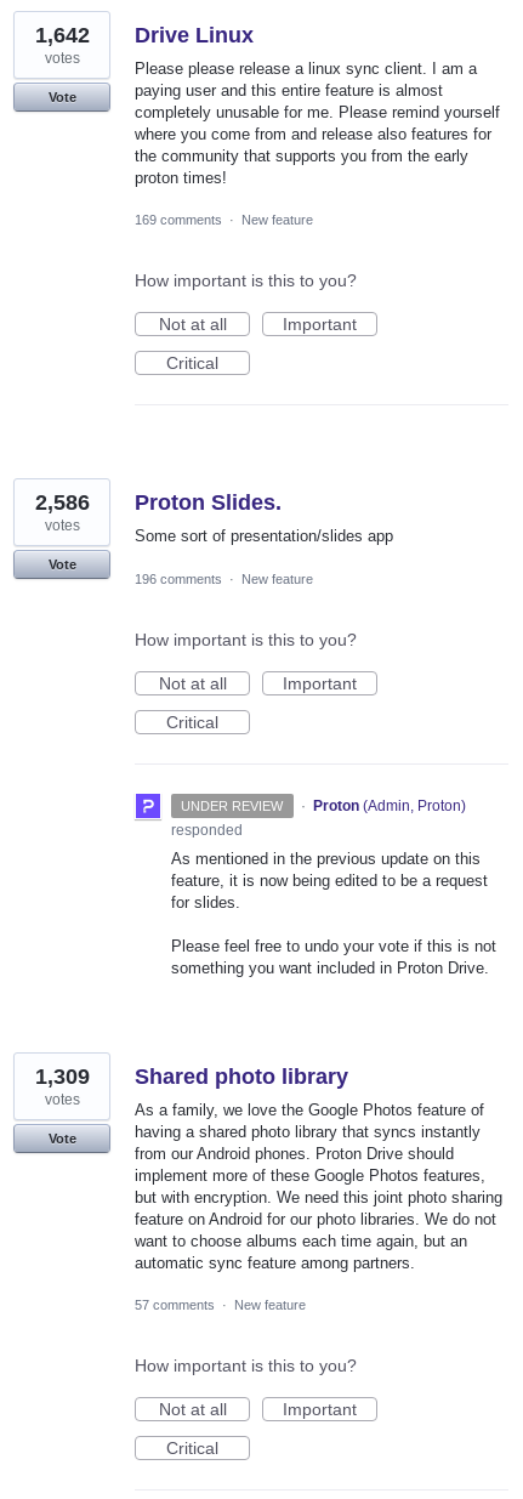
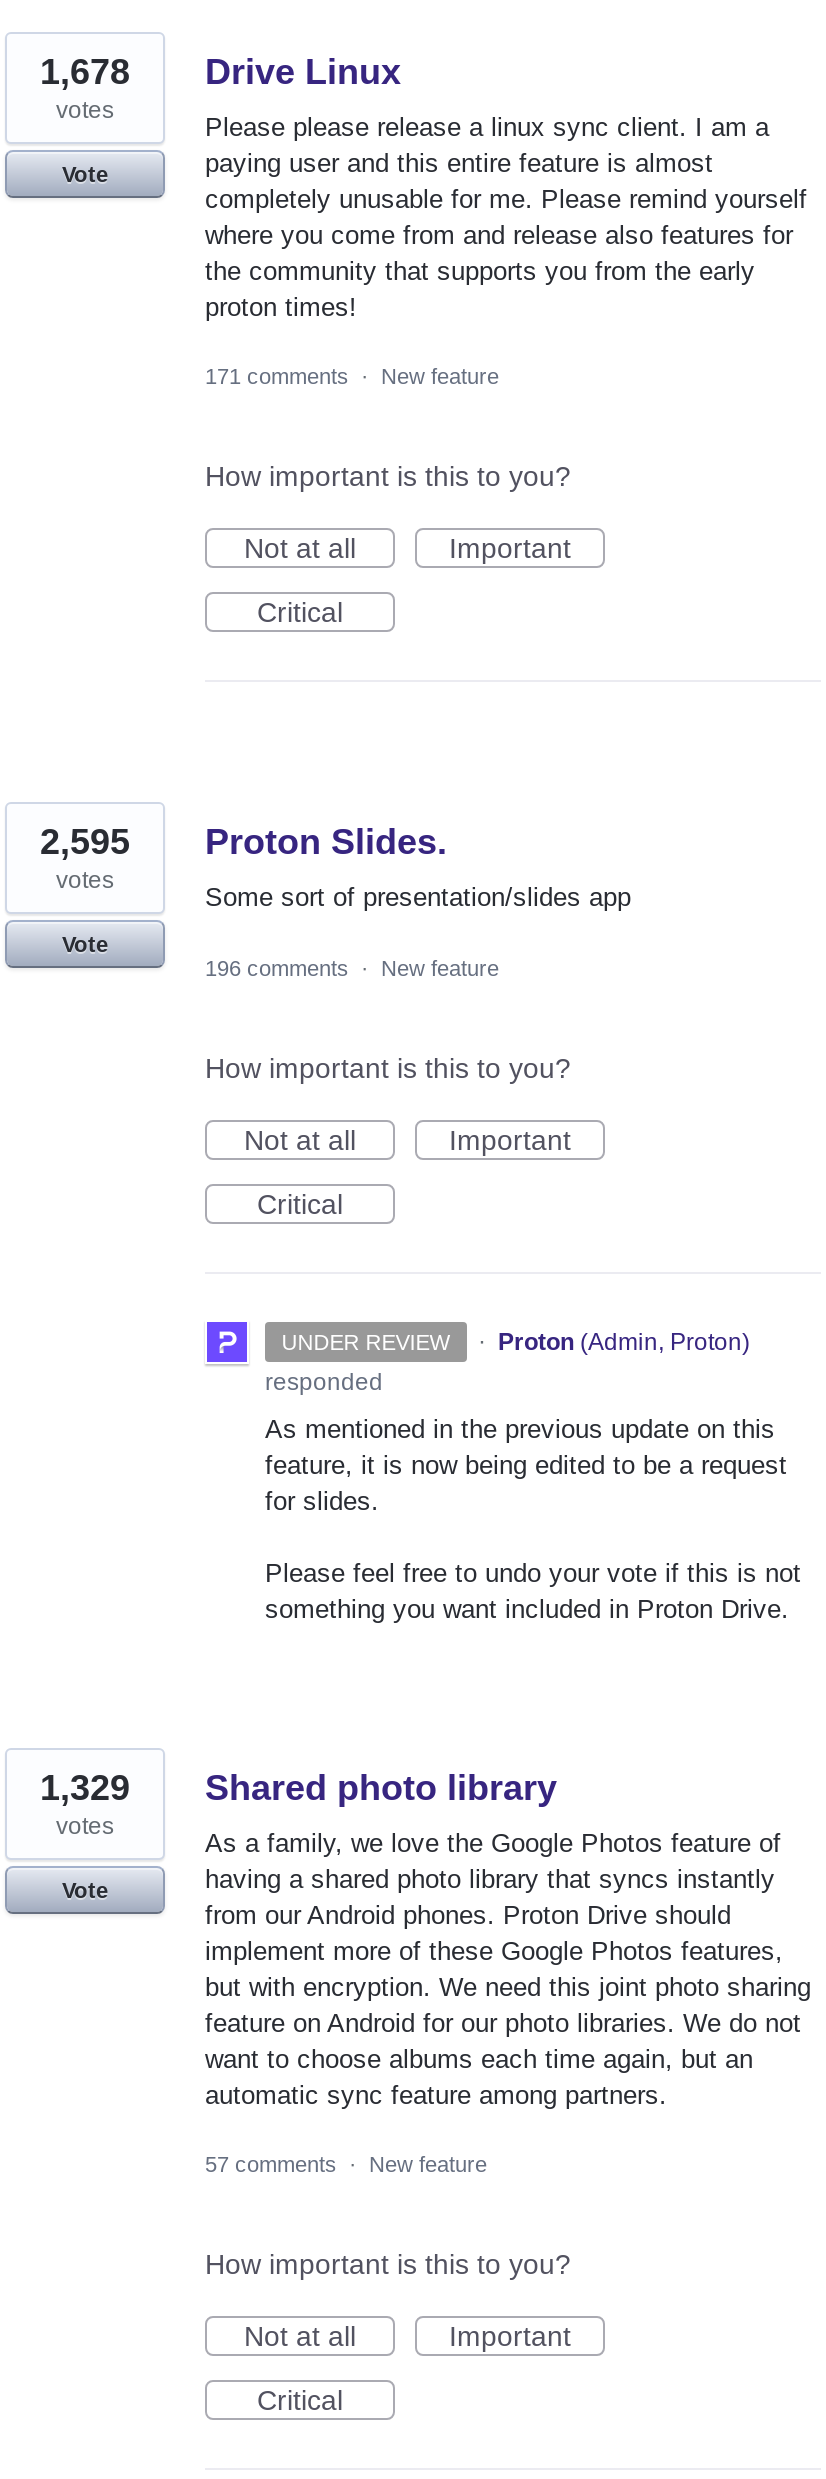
- 1,642 Drive Linux
+ 1,678 Drive Linux

- 169 comments · New feature
+ 171 comments · New feature

- 2,586 Proton Slides.
+ 2,595 Proton Slides.

- 1,309 Shared photo library
+ 1,329 Shared photo library
